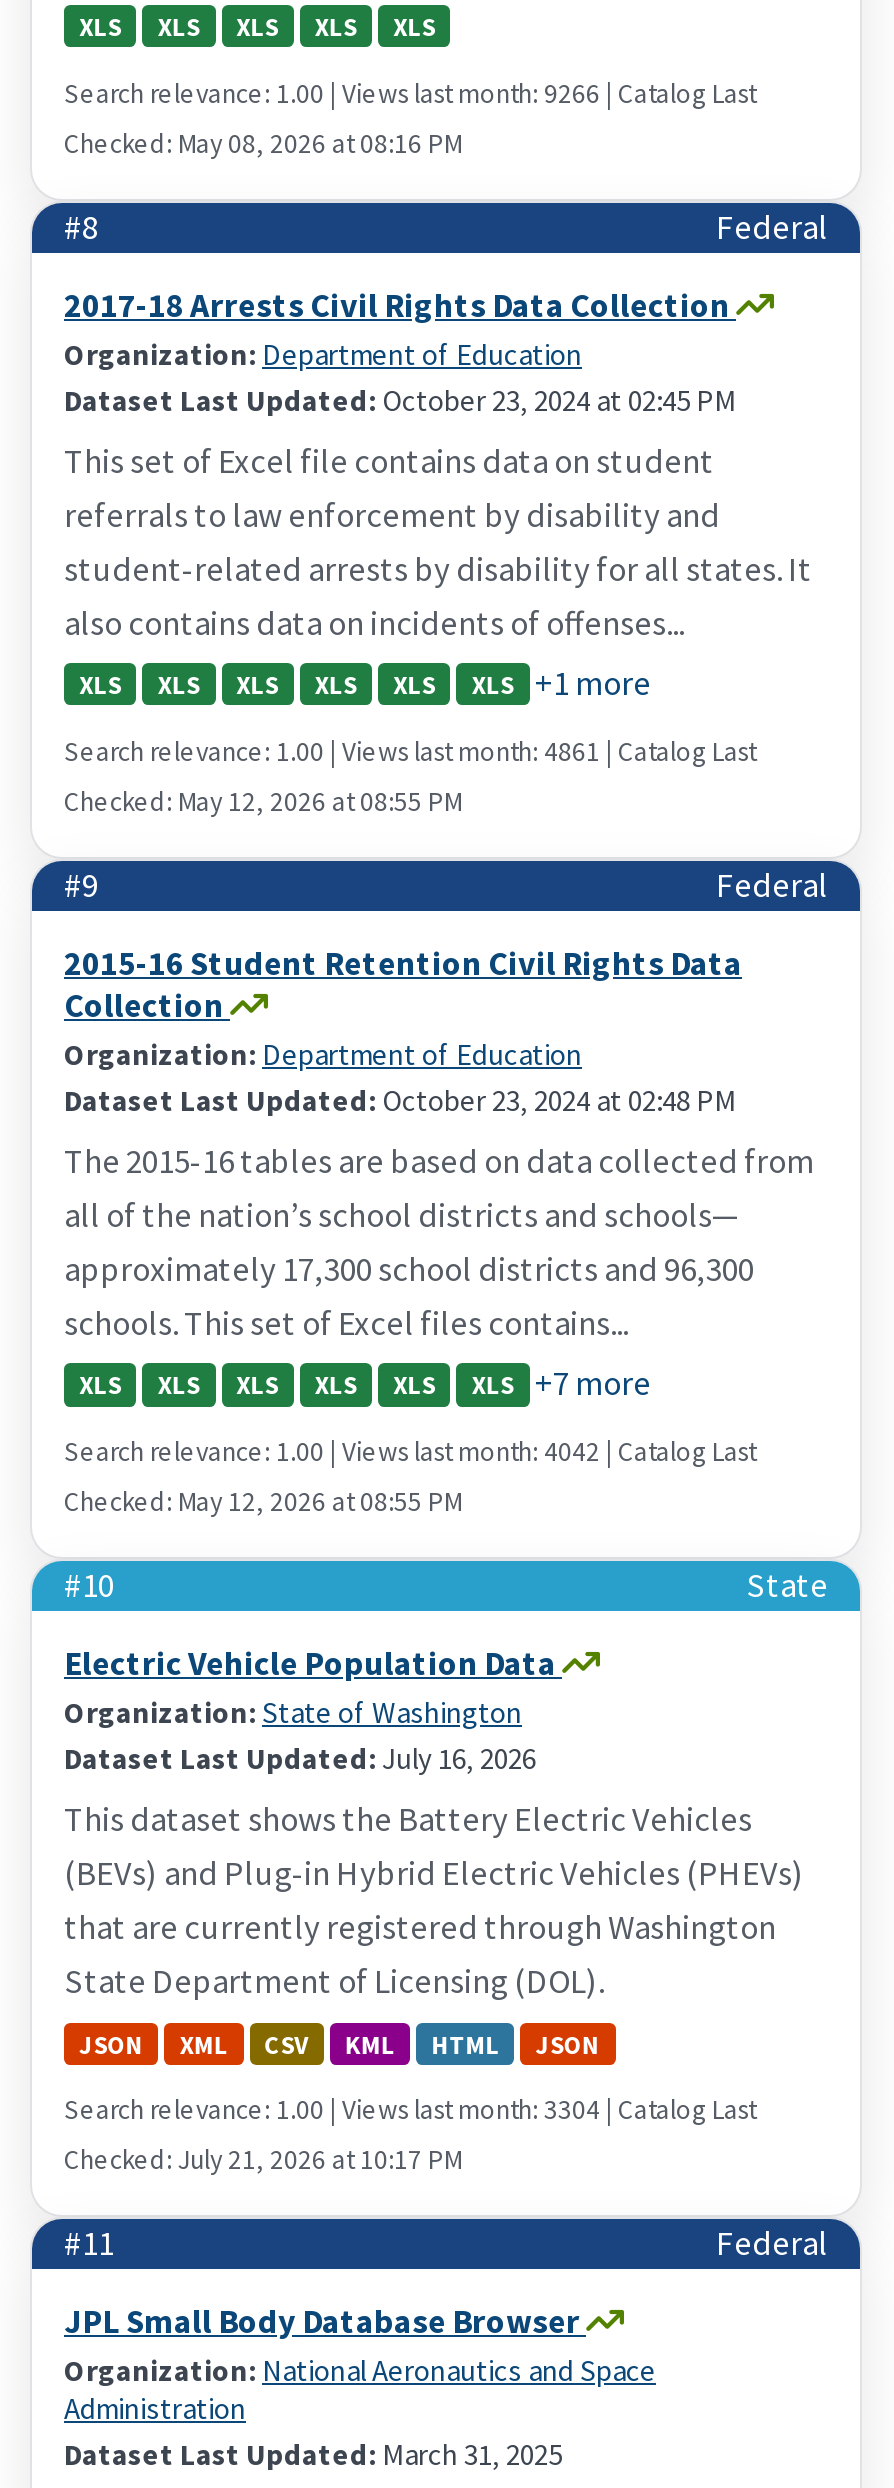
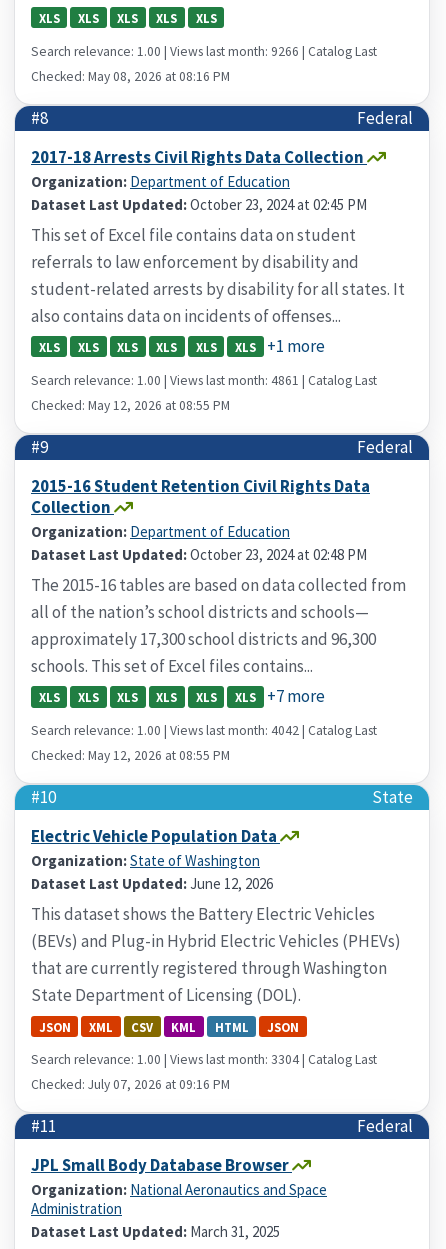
- Dataset Last Updated: July 16, 2026
+ Dataset Last Updated: June 12, 2026

- Checked: July 21, 2026 at 10:17 PM
+ Checked: July 07, 2026 at 09:16 PM
